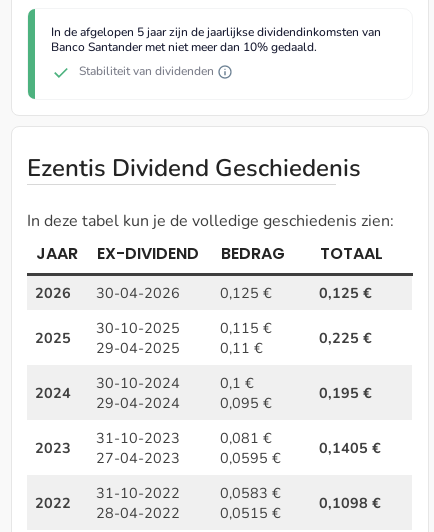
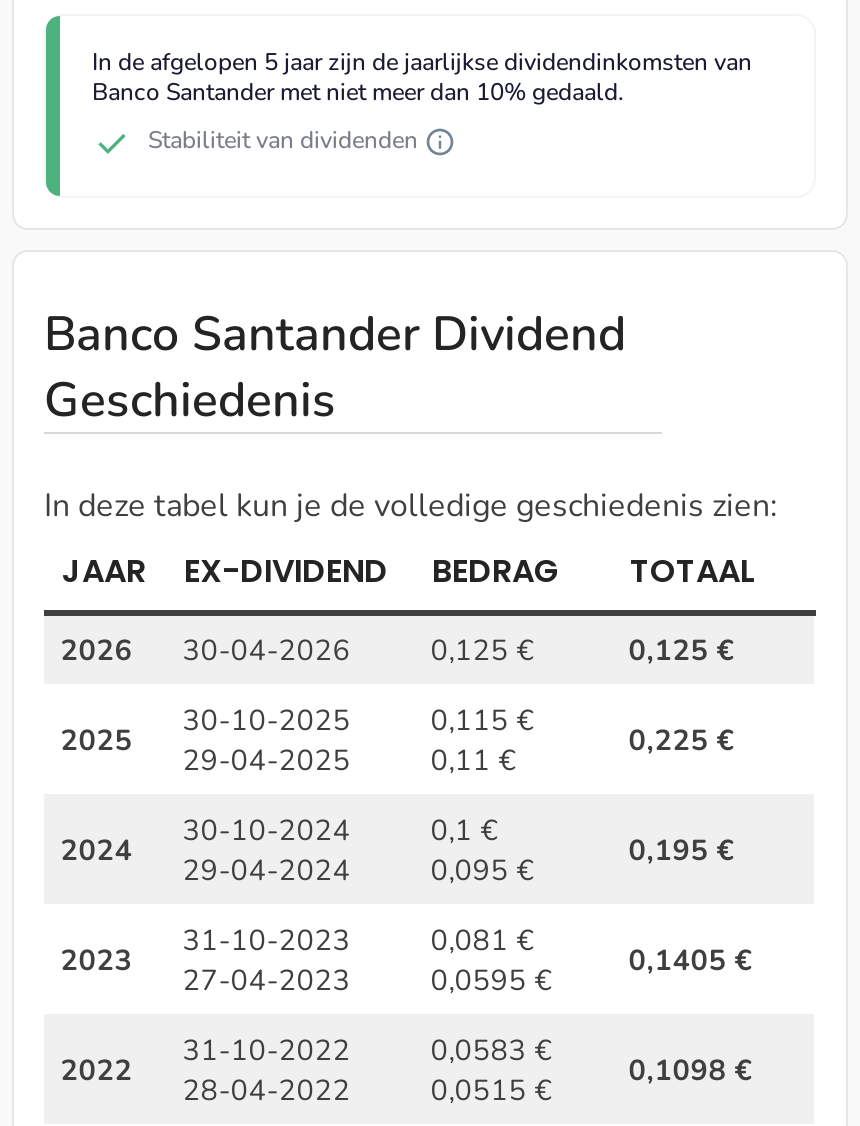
- Ezentis Dividend Geschiedenis
+ Banco Santander Dividend
+ Geschiedenis
